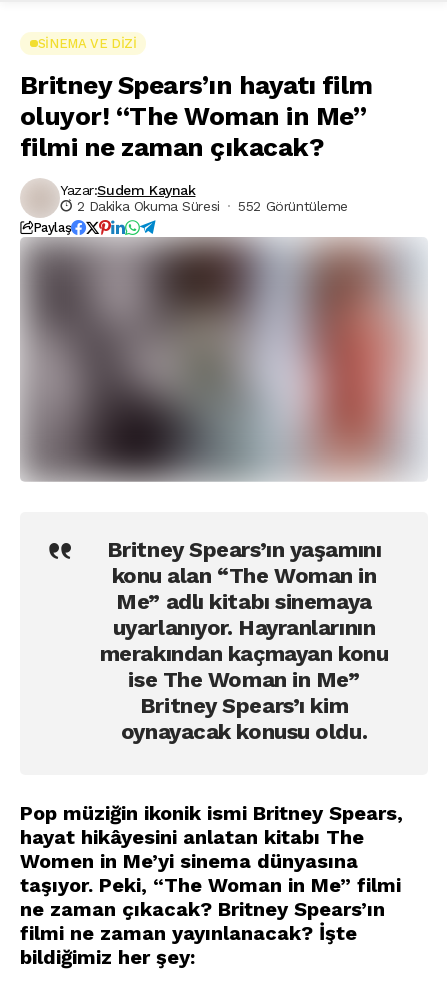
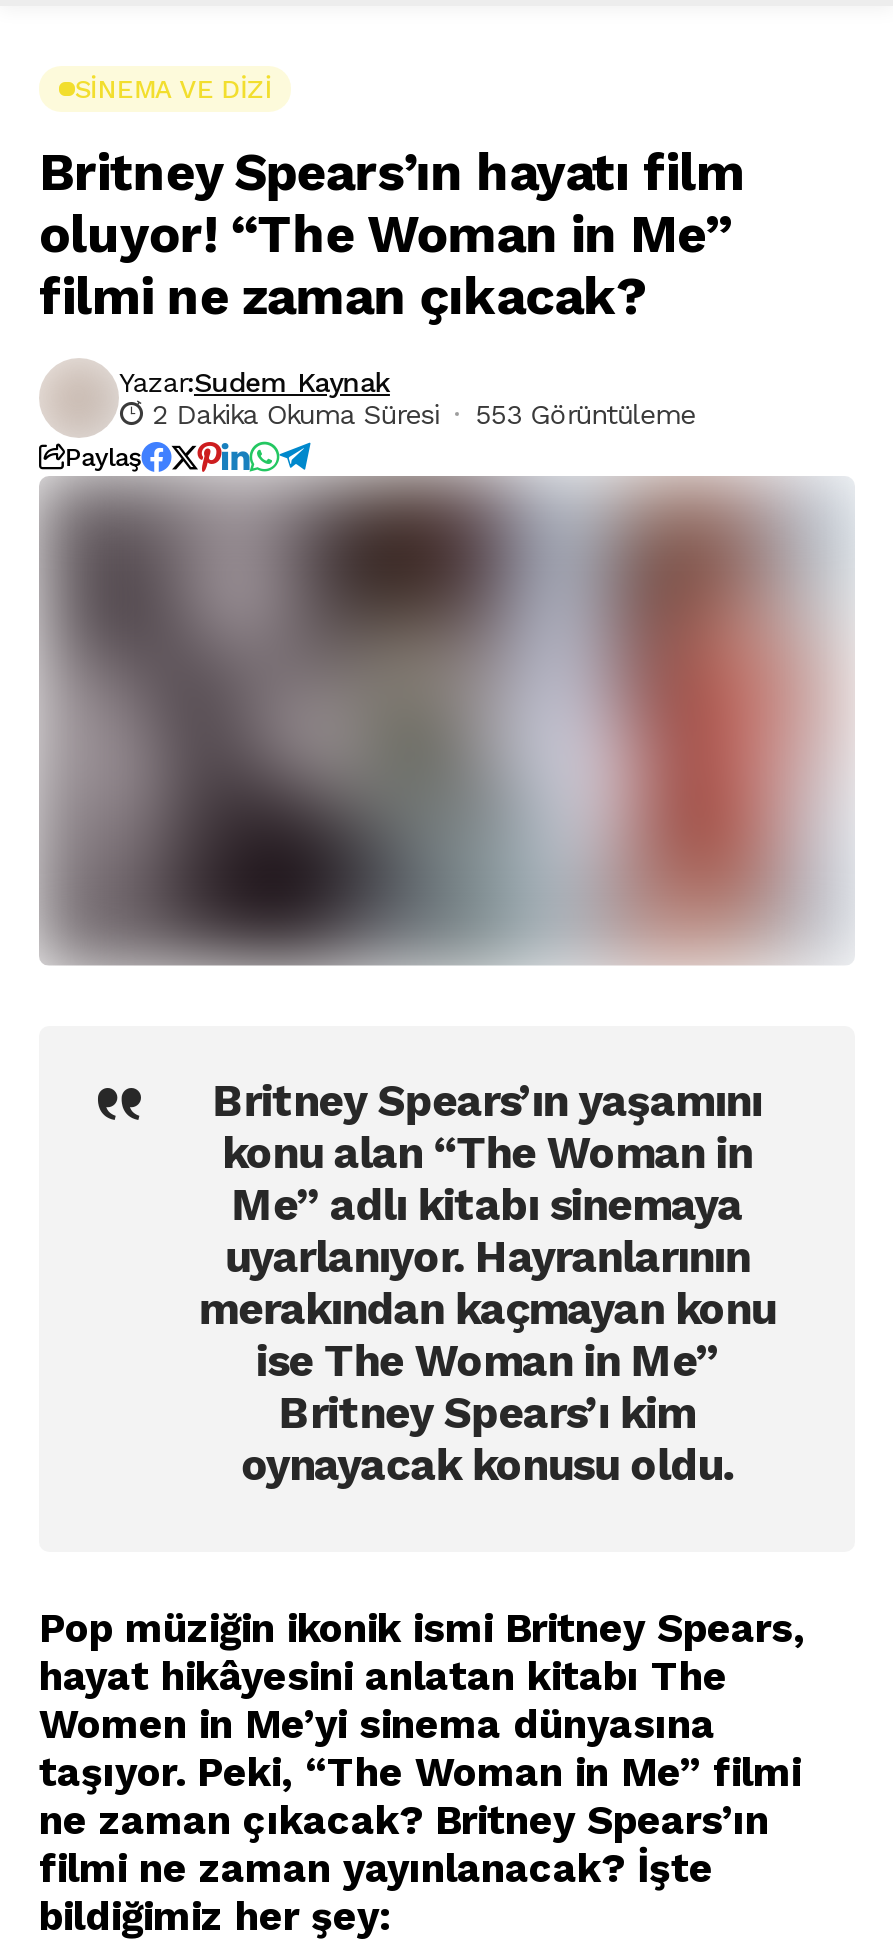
- 2 Dakika Okuma Süresi 552 Görüntüleme
+ 2 Dakika Okuma Süresi 553 Görüntüleme
